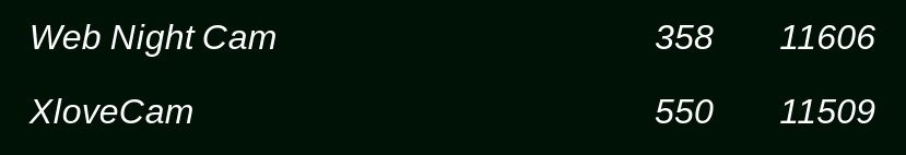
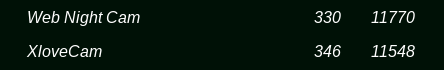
- 358
+ 330

- 11606
+ 11770

- 550
+ 346

- 11509
+ 11548
